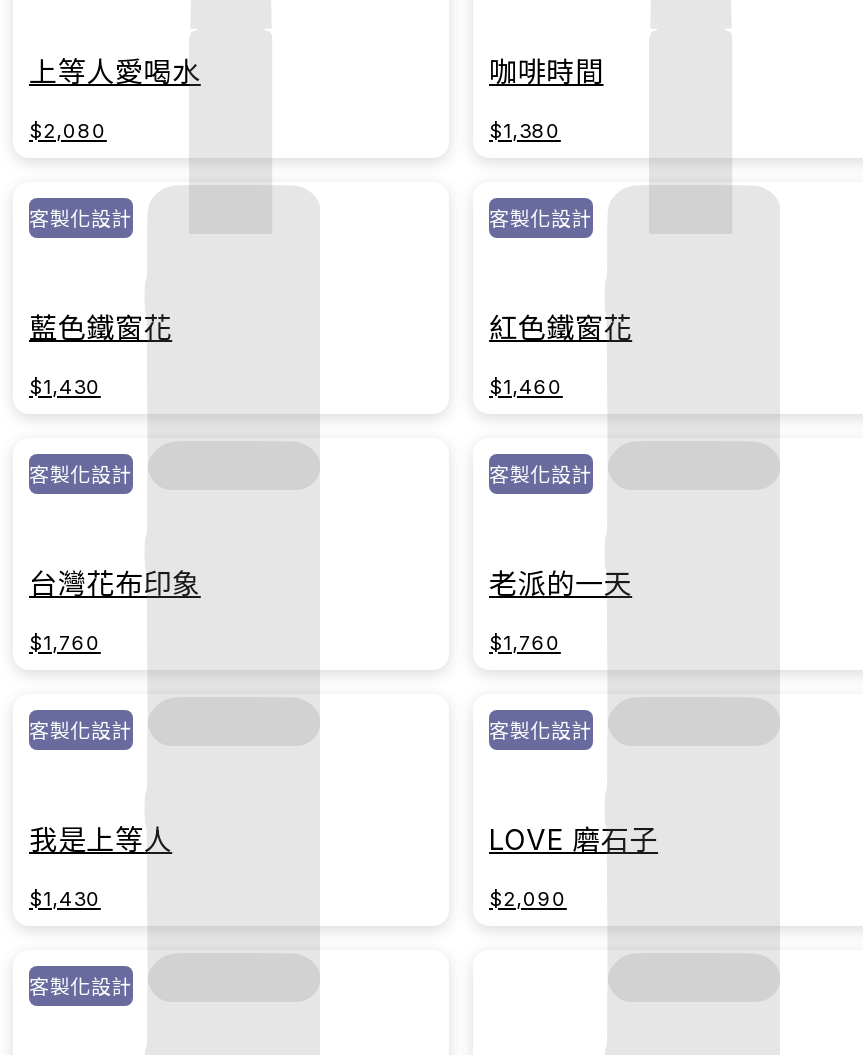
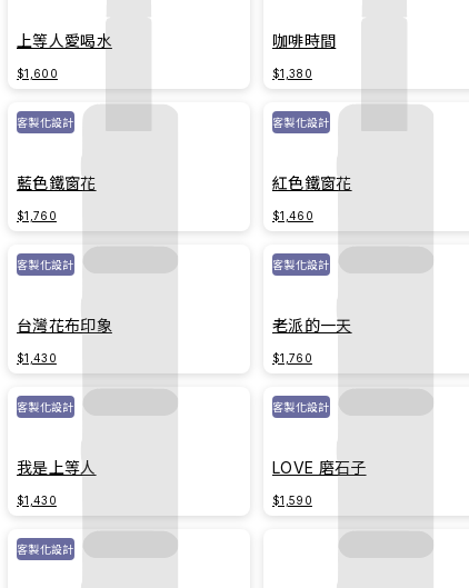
- $2,080
+ $1,600

- $1,430
+ $1,760

- $1,760
+ $1,430

- $2,090
+ $1,590
